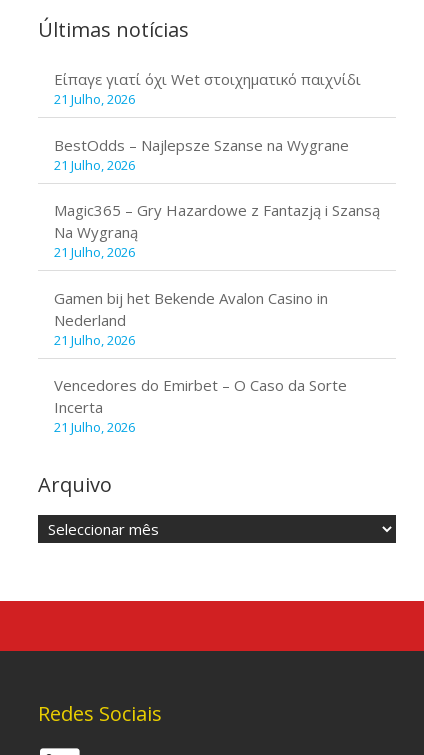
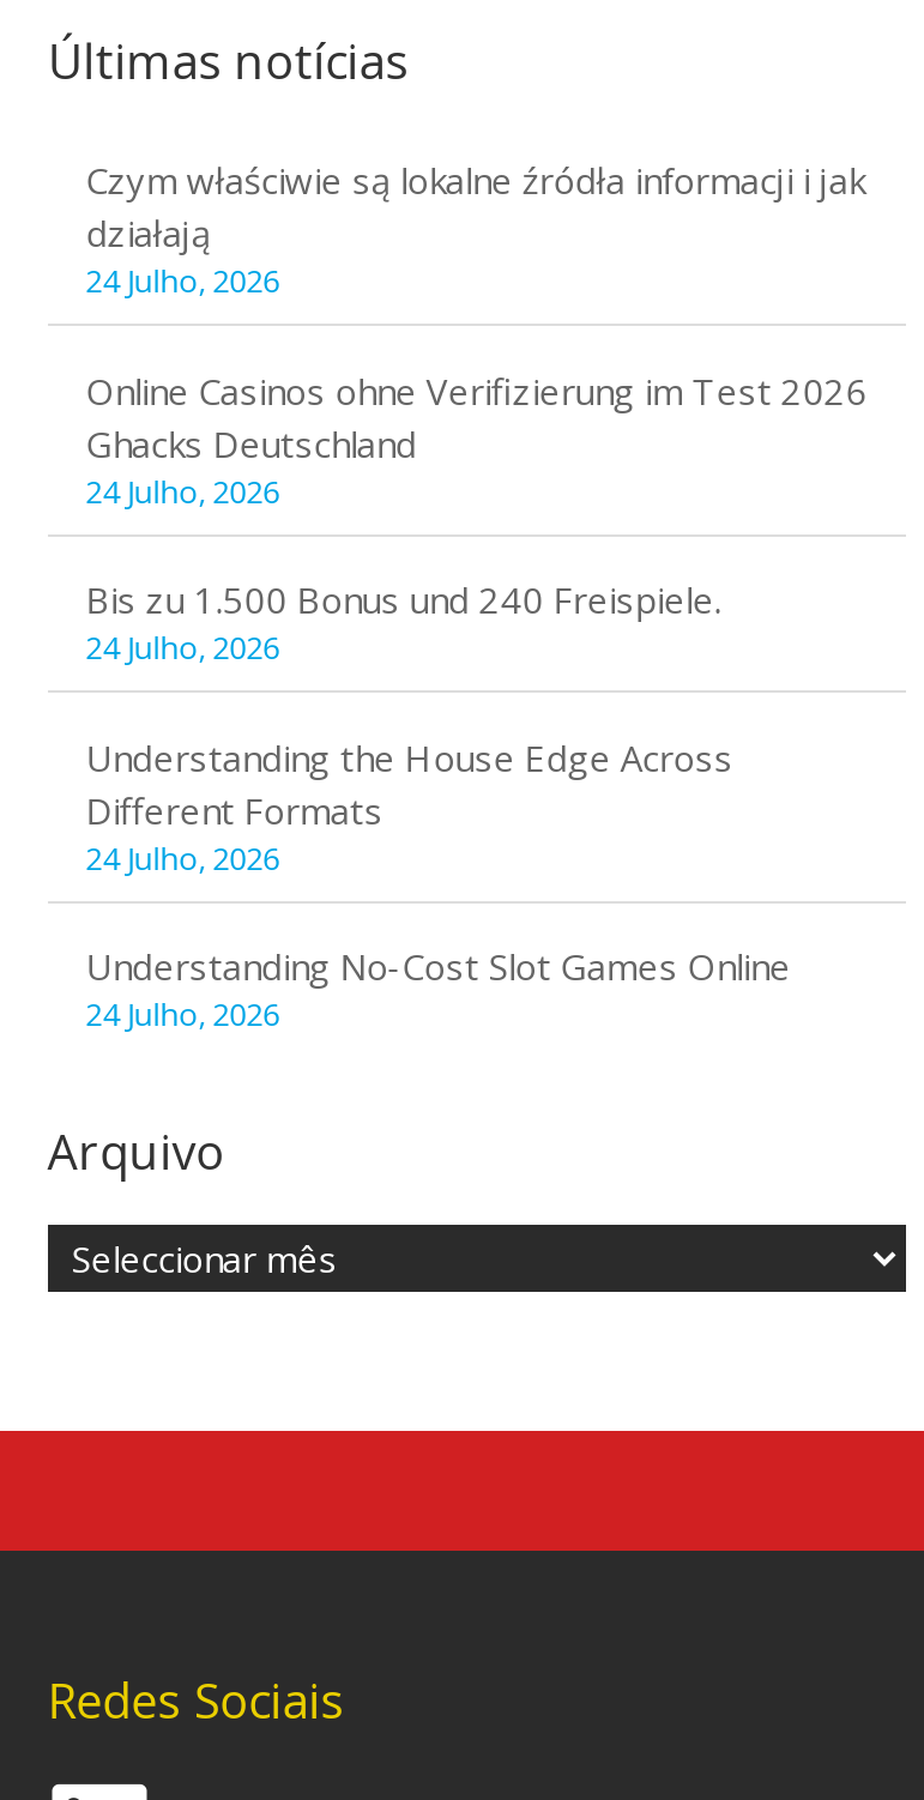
- Είπαγε γιατί όχι Wet στοιχηματικό παιχνίδι
- 21 Julho, 2026
+ Czym właściwie są lokalne źródła informacji i jak
+ działają
+ 24 Julho, 2026

- BestOdds – Najlepsze Szanse na Wygrane
- 21 Julho, 2026
+ Online Casinos ohne Verifizierung im Test 2026
+ Ghacks Deutschland
+ 24 Julho, 2026

- Magic365 – Gry Hazardowe z Fantazją i Szansą
- Na Wygraną
- 21 Julho, 2026
+ Bis zu 1.500 Bonus und 240 Freispiele.
+ 24 Julho, 2026

- Gamen bij het Bekende Avalon Casino in
- Nederland
- 21 Julho, 2026
+ Understanding the House Edge Across
+ Different Formats
+ 24 Julho, 2026

- Vencedores do Emirbet – O Caso da Sorte
- Incerta
- 21 Julho, 2026
+ Understanding No-Cost Slot Games Online
+ 24 Julho, 2026
